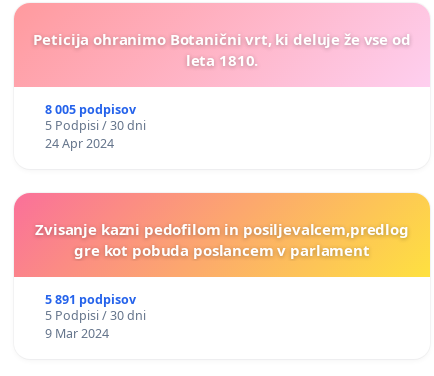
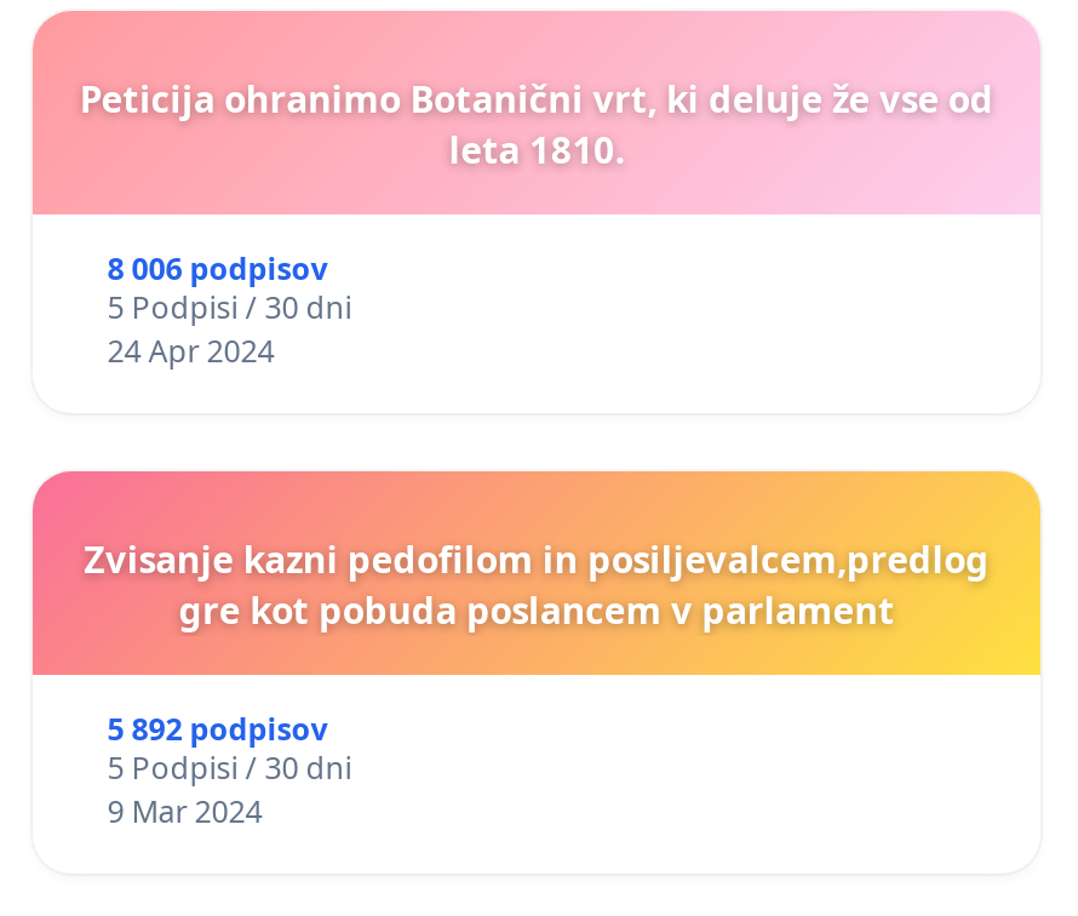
- 8 005 podpisov
+ 8 006 podpisov

- 5 891 podpisov
+ 5 892 podpisov
